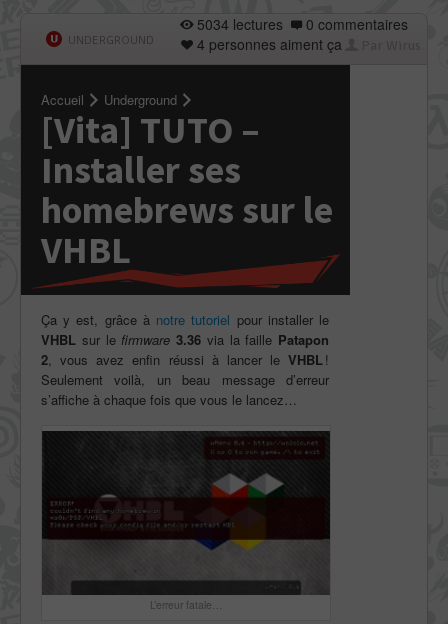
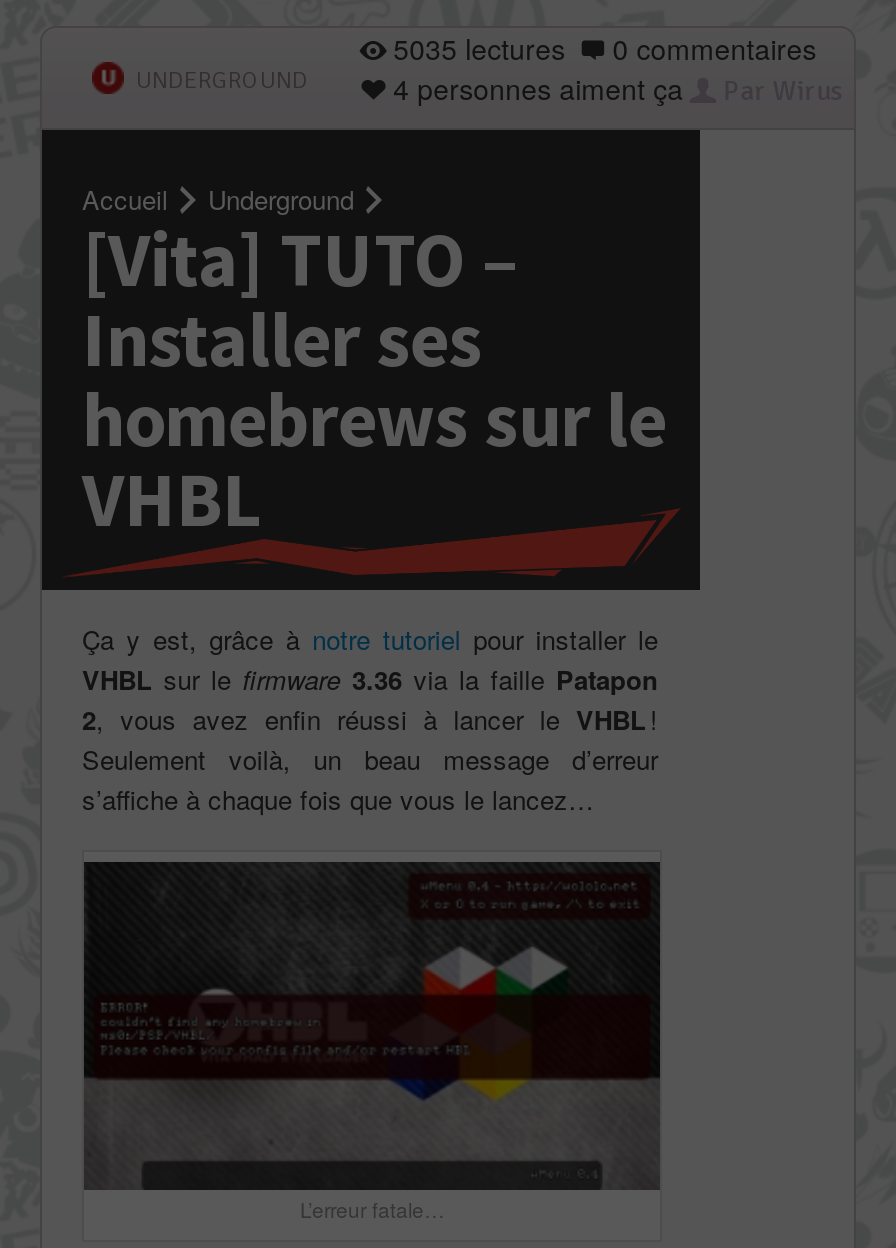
- 5034 lectures 0 commentaires
+ 5035 lectures 0 commentaires
